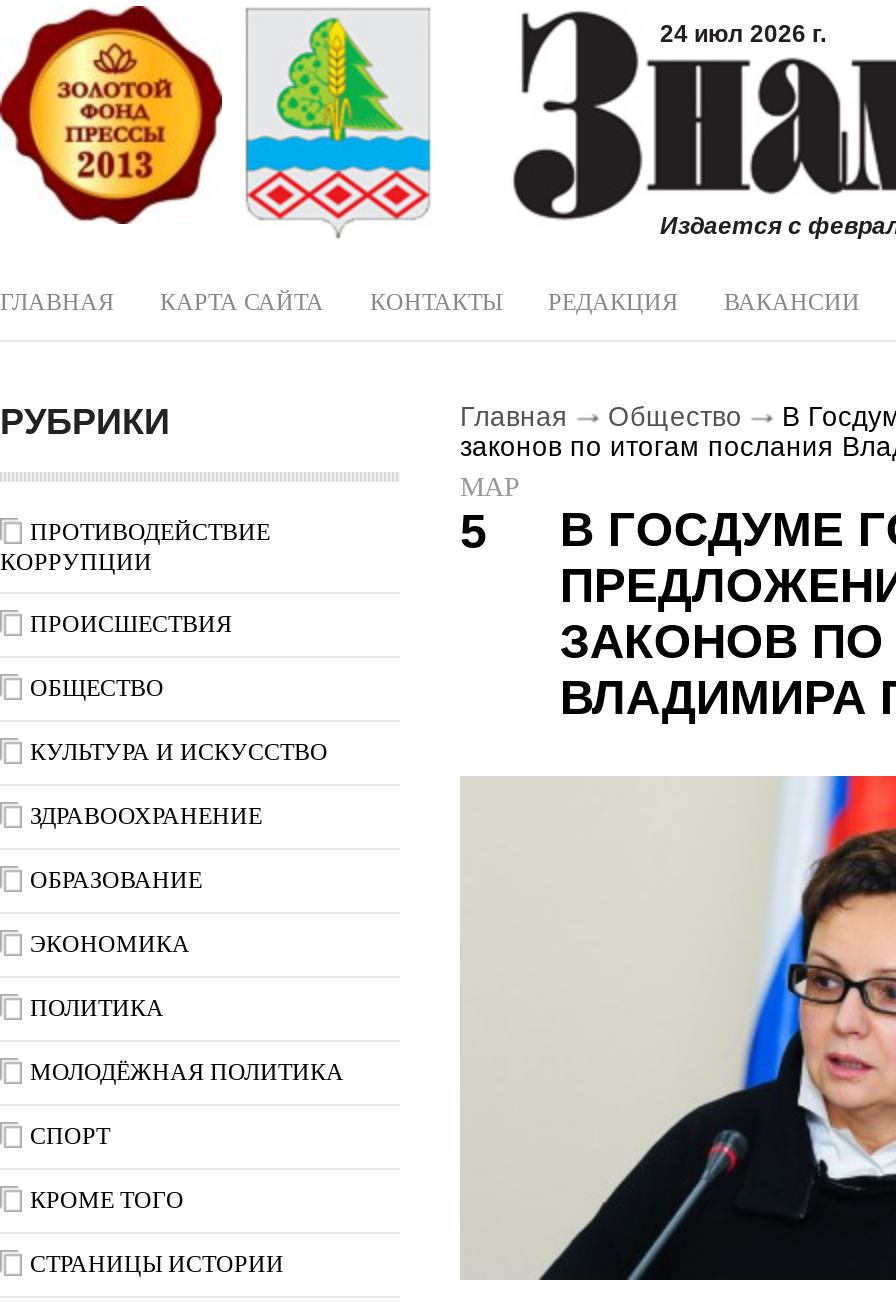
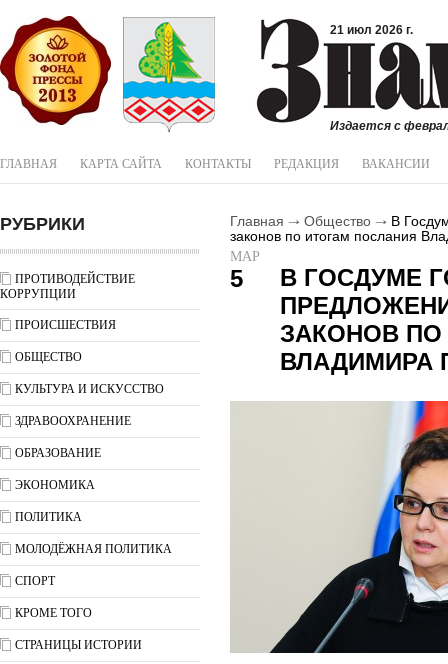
- 24 июл 2026 г.
+ 21 июл 2026 г.
